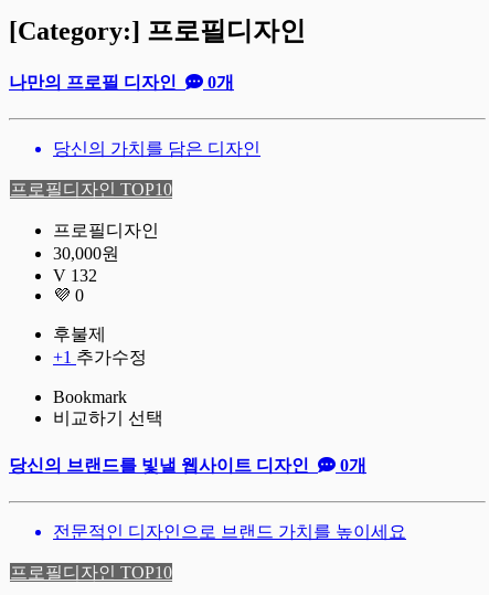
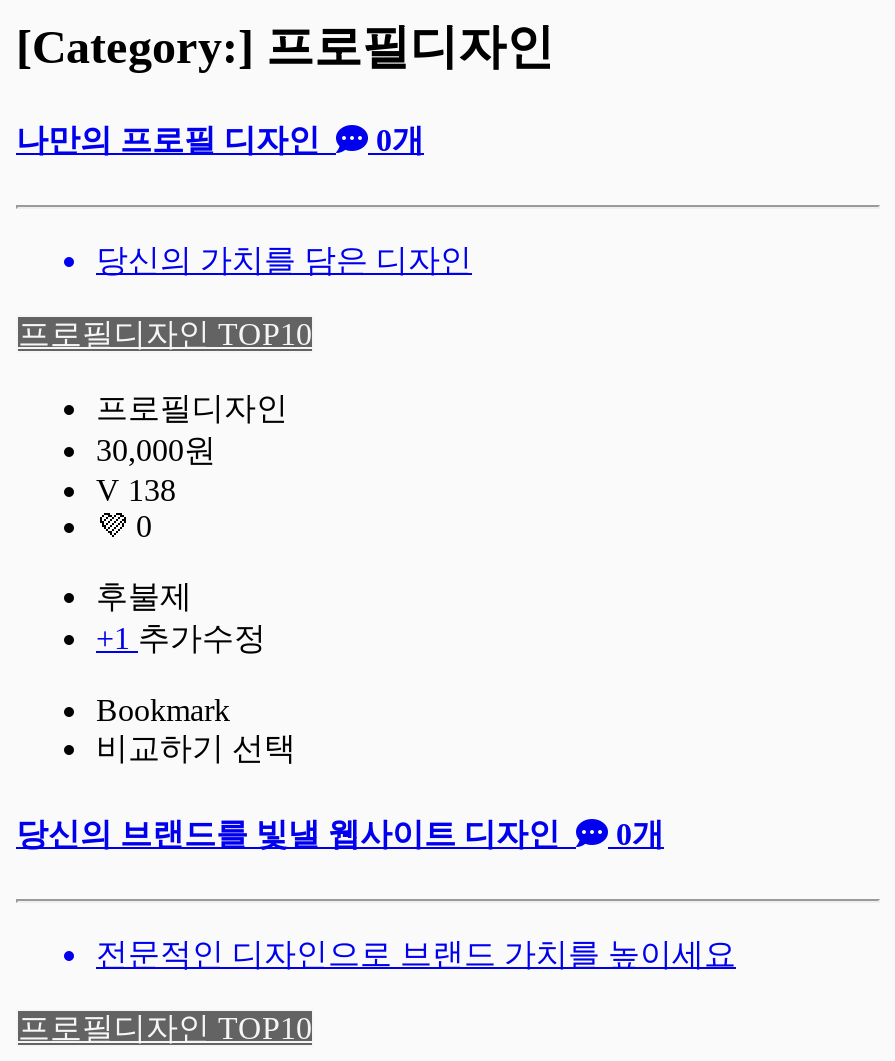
- V 132
+ V 138
